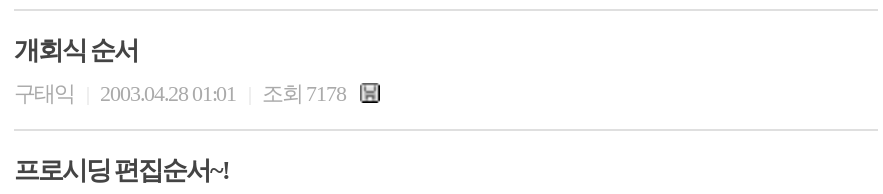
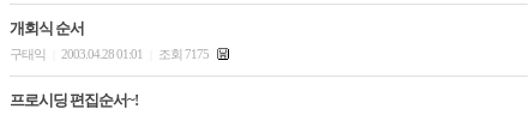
- 구태익 2003.04.28 01:01 조회 7178
+ 구태익 2003.04.28 01:01 조회 7175
